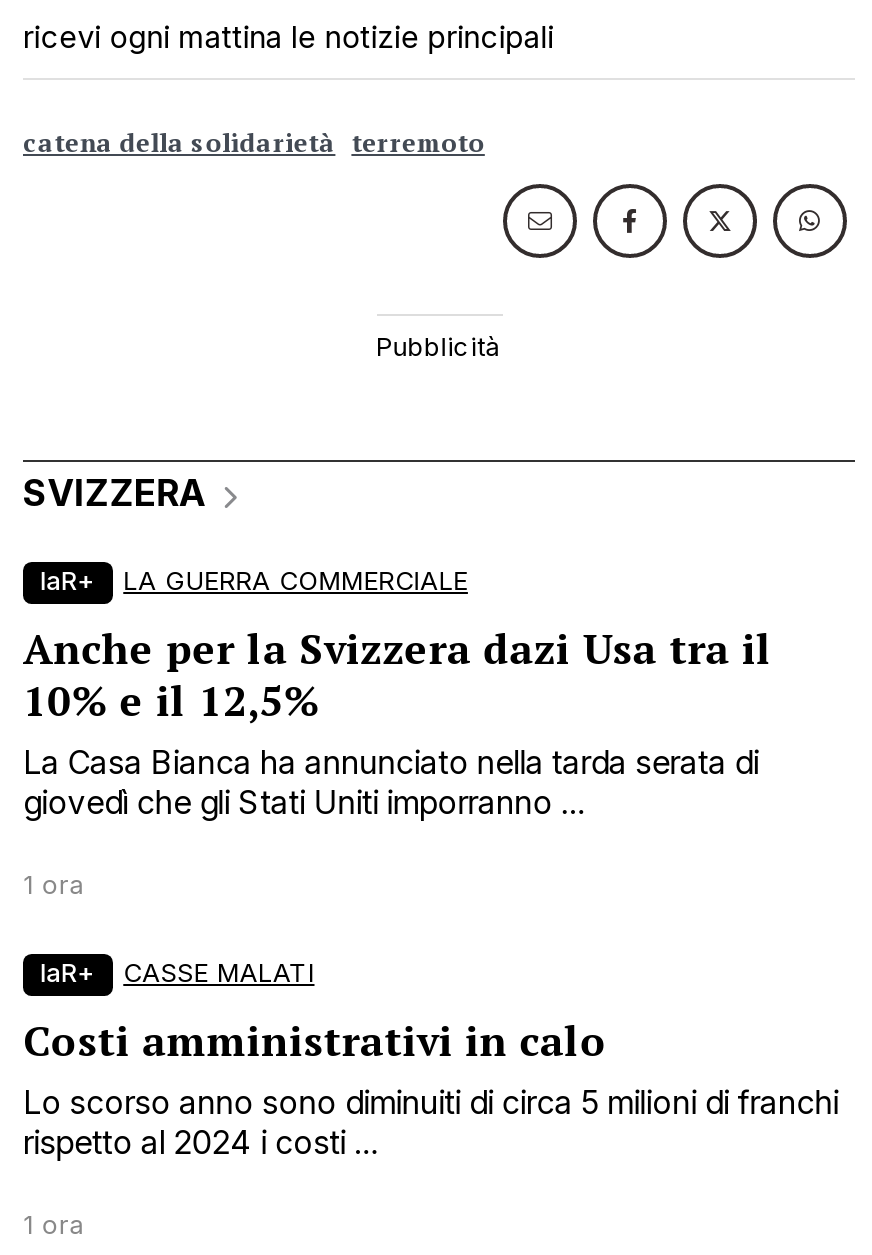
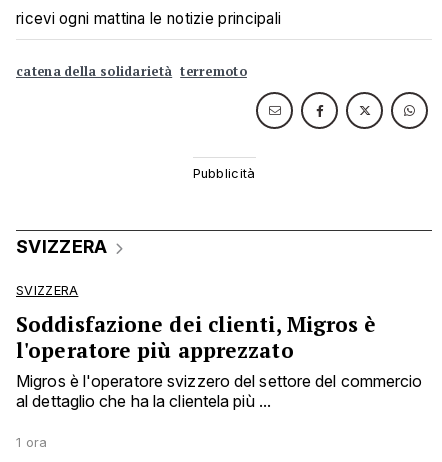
- laR+
- LA GUERRA COMMERCIALE
- Anche per la Svizzera dazi Usa tra il
- 10% e il 12,5%
- La Casa Bianca ha annunciato nella tarda serata di
- giovedì che gli Stati Uniti imporranno ...
- 1 ora
- laR+
- CASSE MALATI
- Costi amministrativi in calo
- Lo scorso anno sono diminuiti di circa 5 milioni di franchi
- rispetto al 2024 i costi ...
+ SVIZZERA
+ Soddisfazione dei clienti, Migros è
+ l'operatore più apprezzato
+ Migros è l'operatore svizzero del settore del commercio
+ al dettaglio che ha la clientela più ...
